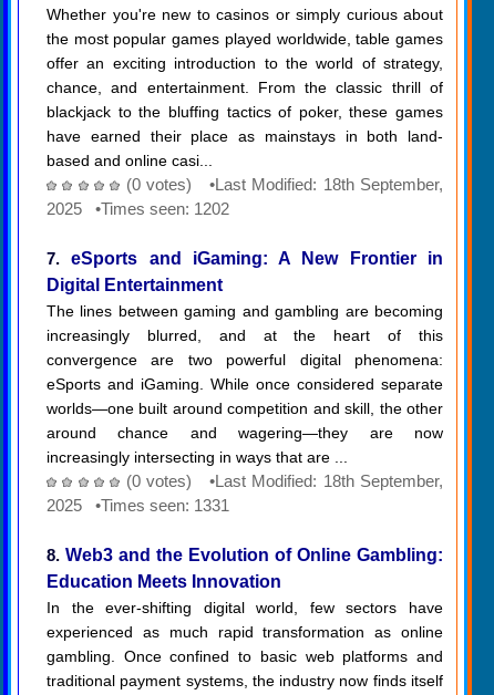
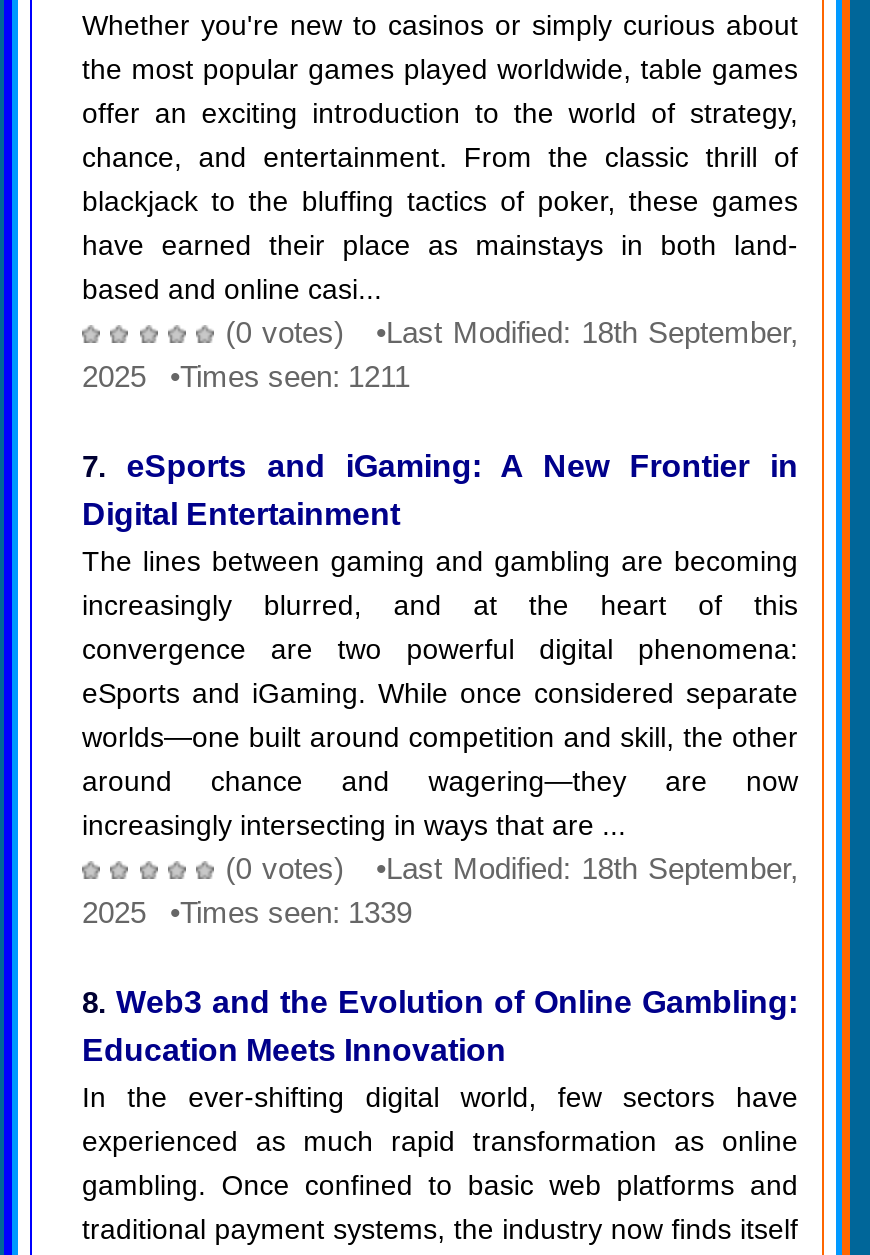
- 2025 •Times seen: 1202
+ 2025 •Times seen: 1211

- 2025 •Times seen: 1331
+ 2025 •Times seen: 1339
